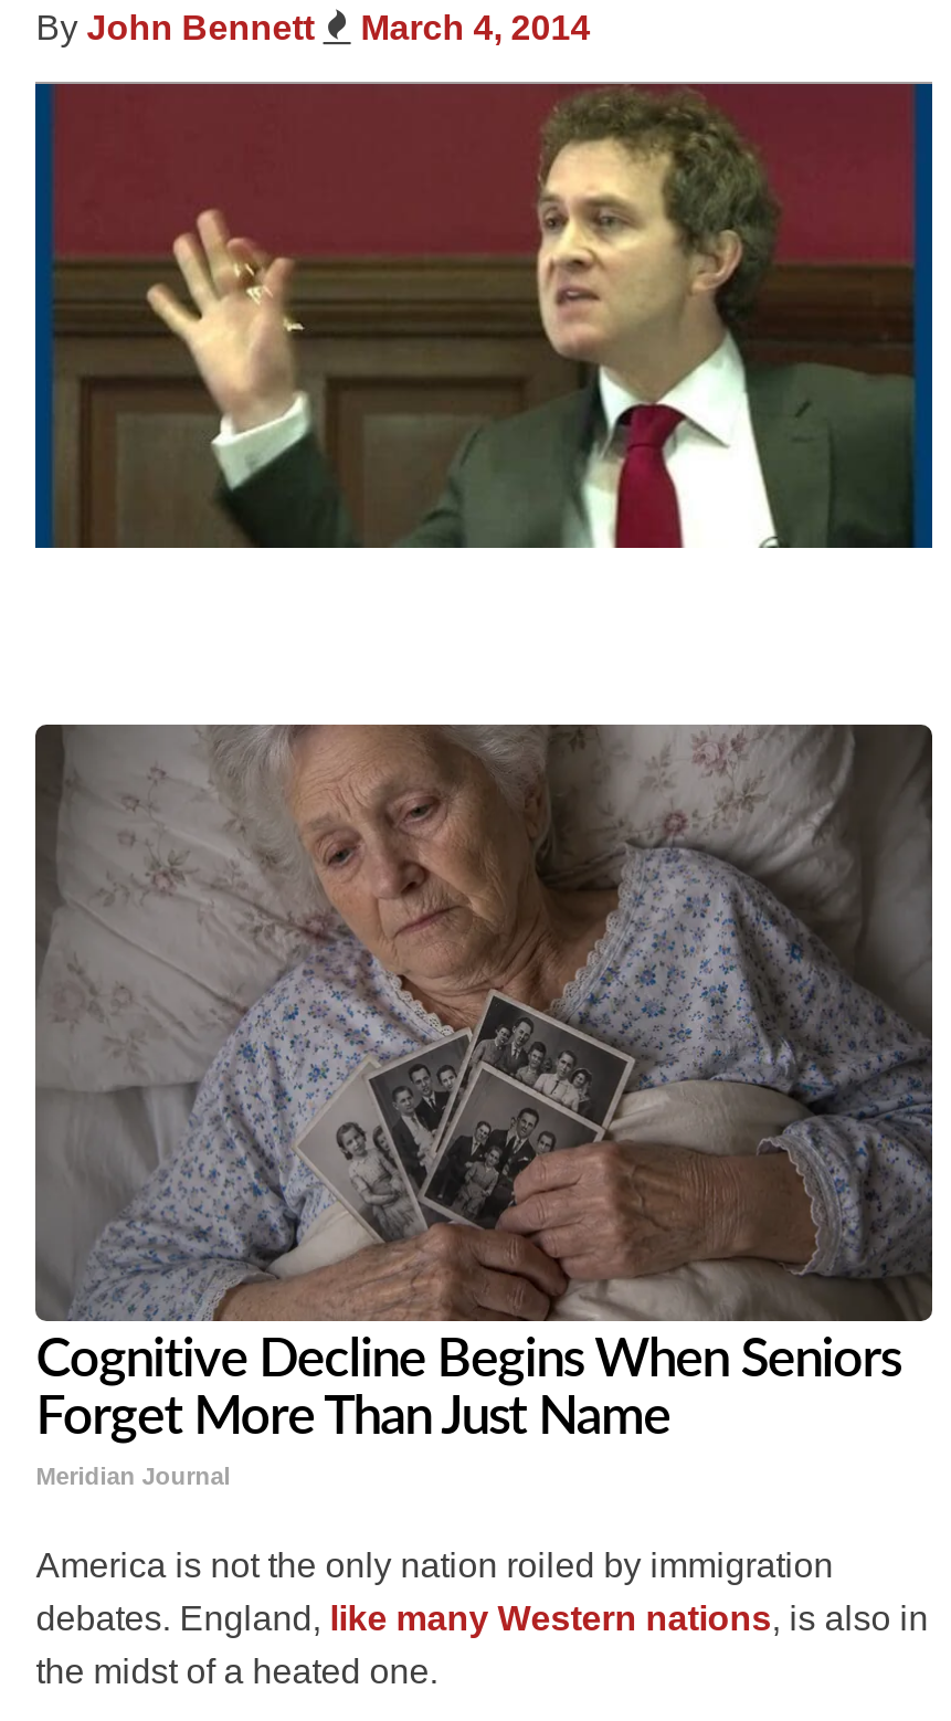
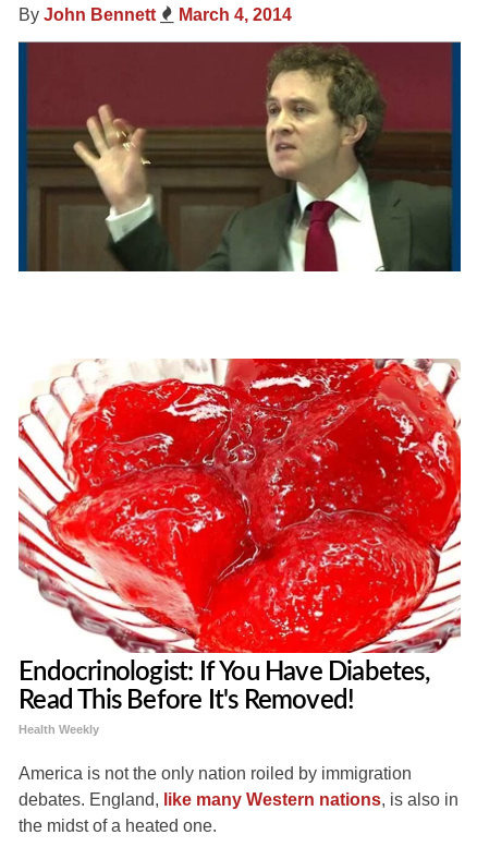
- [image]
- Cognitive Decline Begins When Seniors
- Forget More Than Just Name
- Meridian Journal
+ [image]
+ Endocrinologist: If You Have Diabetes,
+ Read This Before It's Removed!
+ Health Weekly
